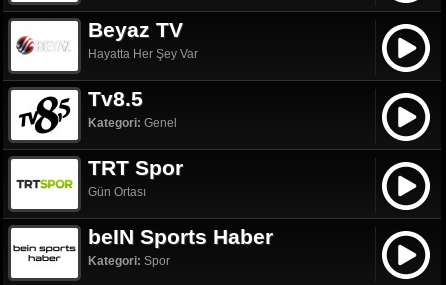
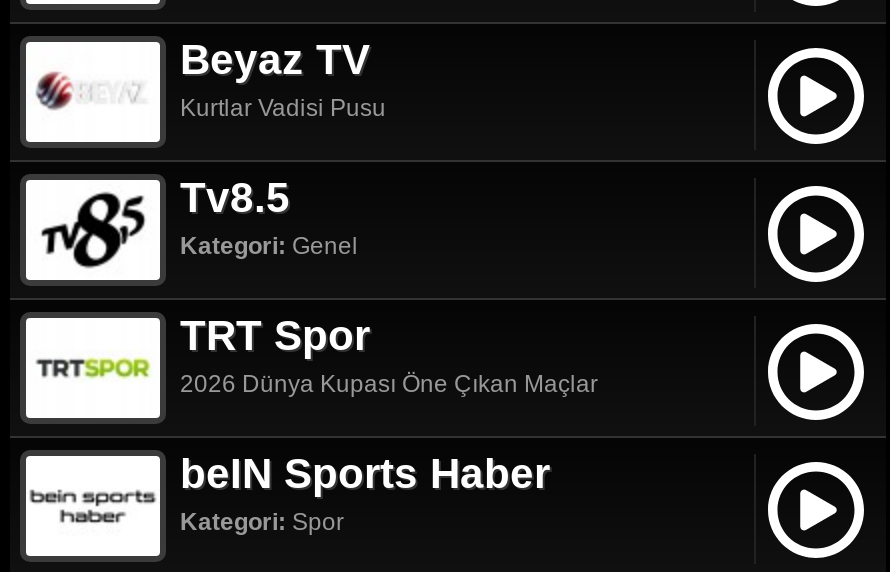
- Hayatta Her Şey Var
+ Kurtlar Vadisi Pusu

- Gün Ortası
+ 2026 Dünya Kupası Öne Çıkan Maçlar
